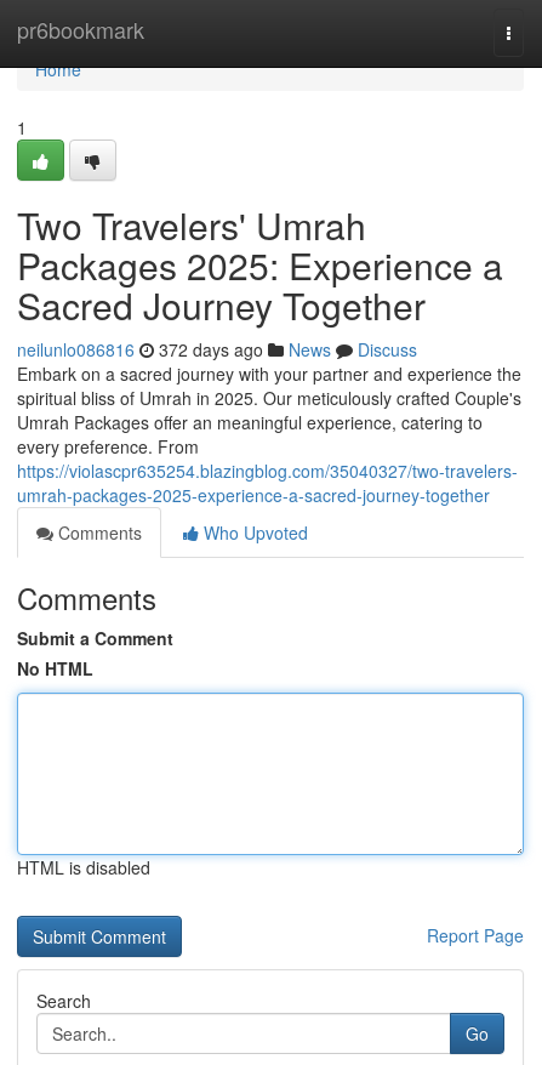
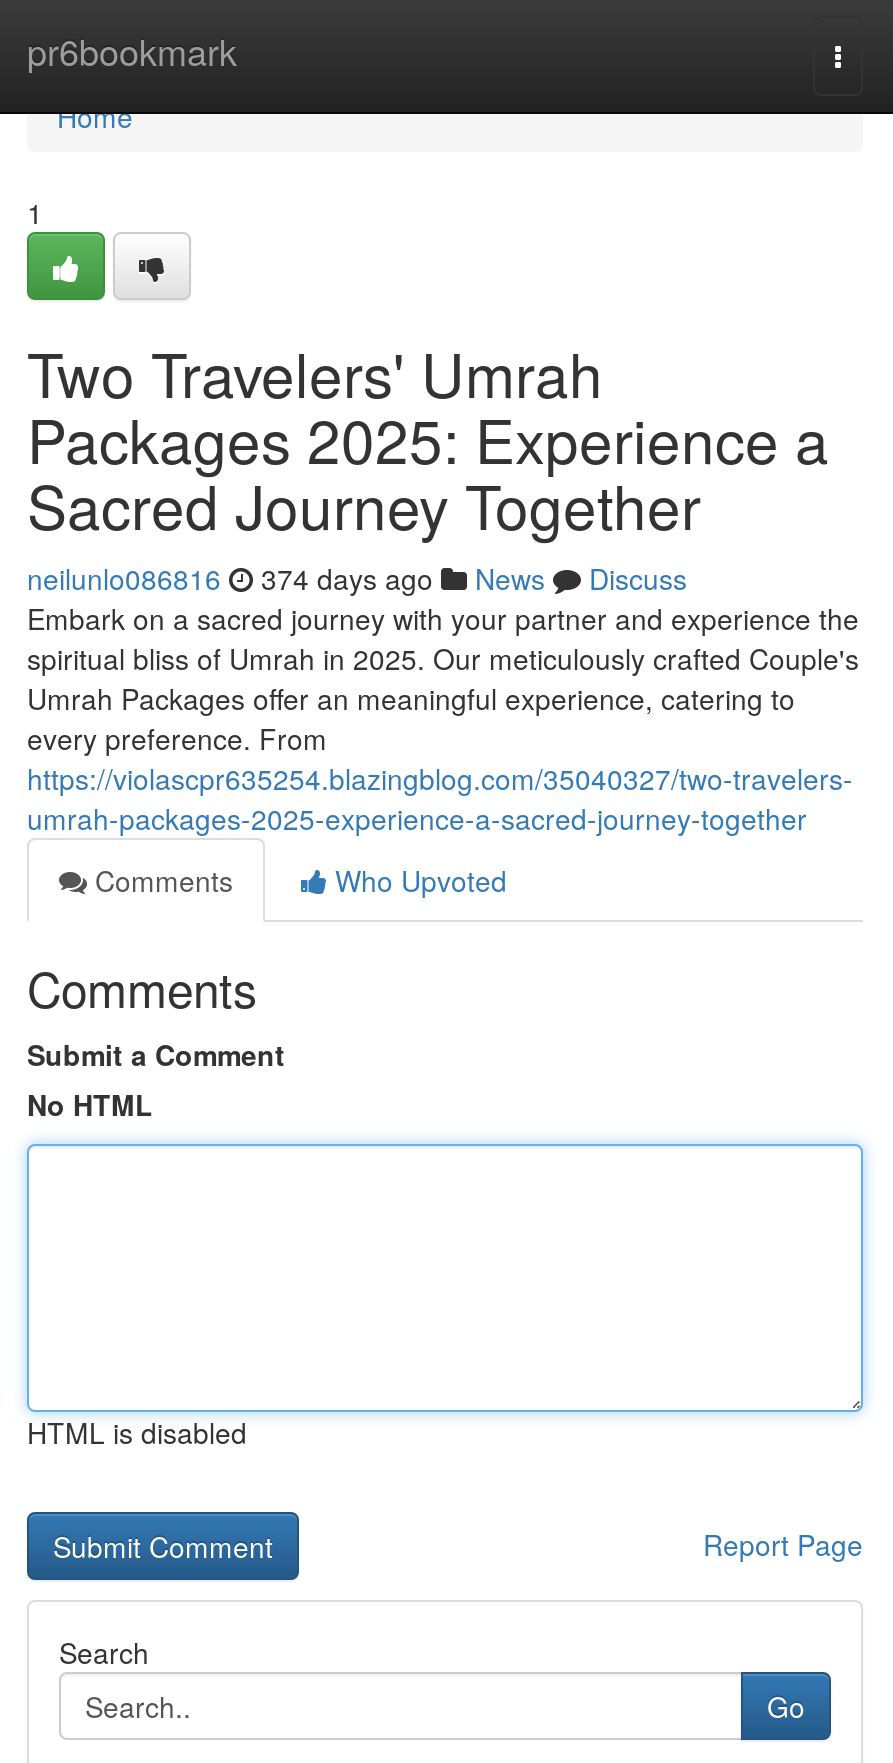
- neilunlo086816 372 days ago News Discuss
+ neilunlo086816 374 days ago News Discuss
